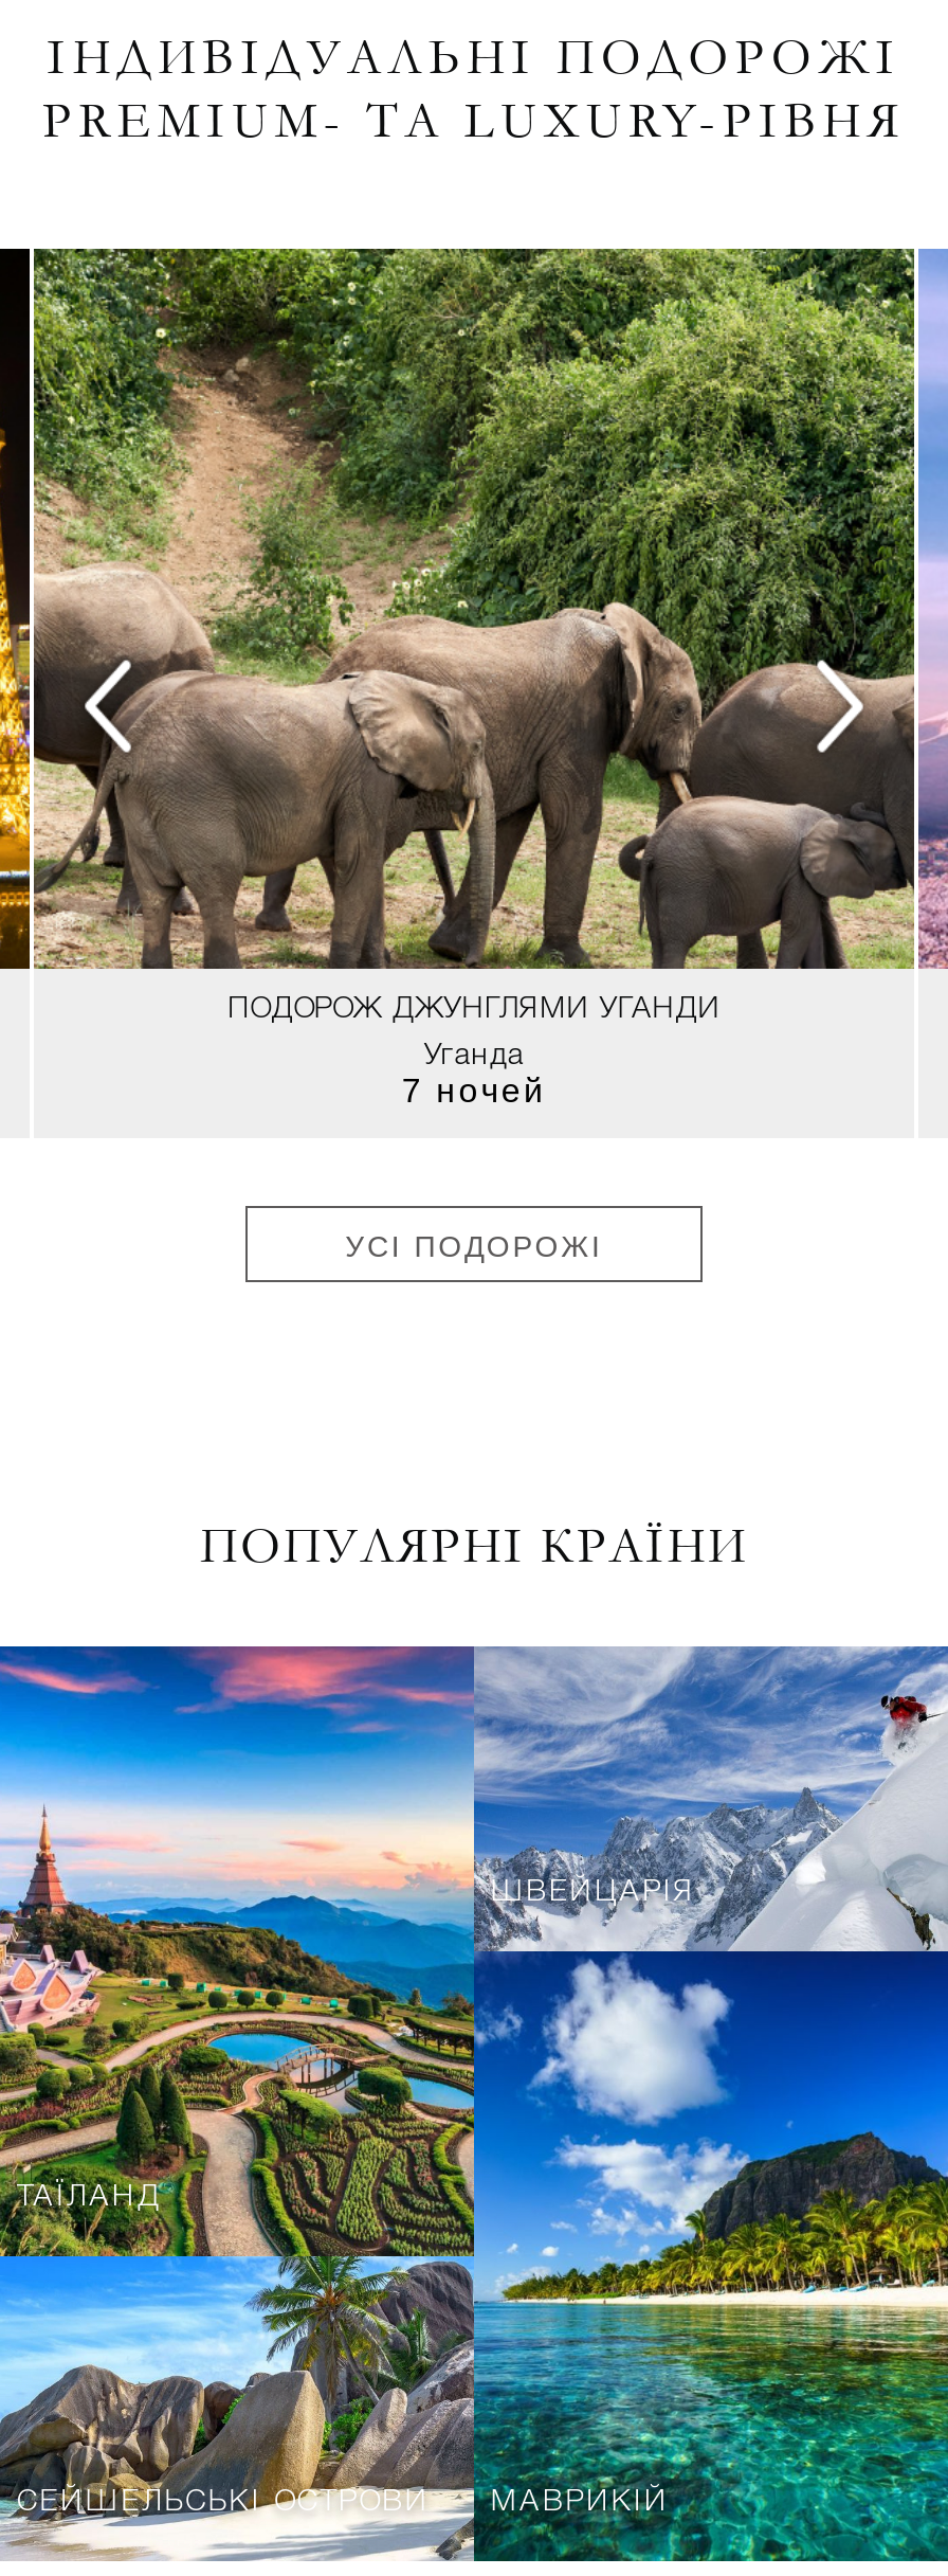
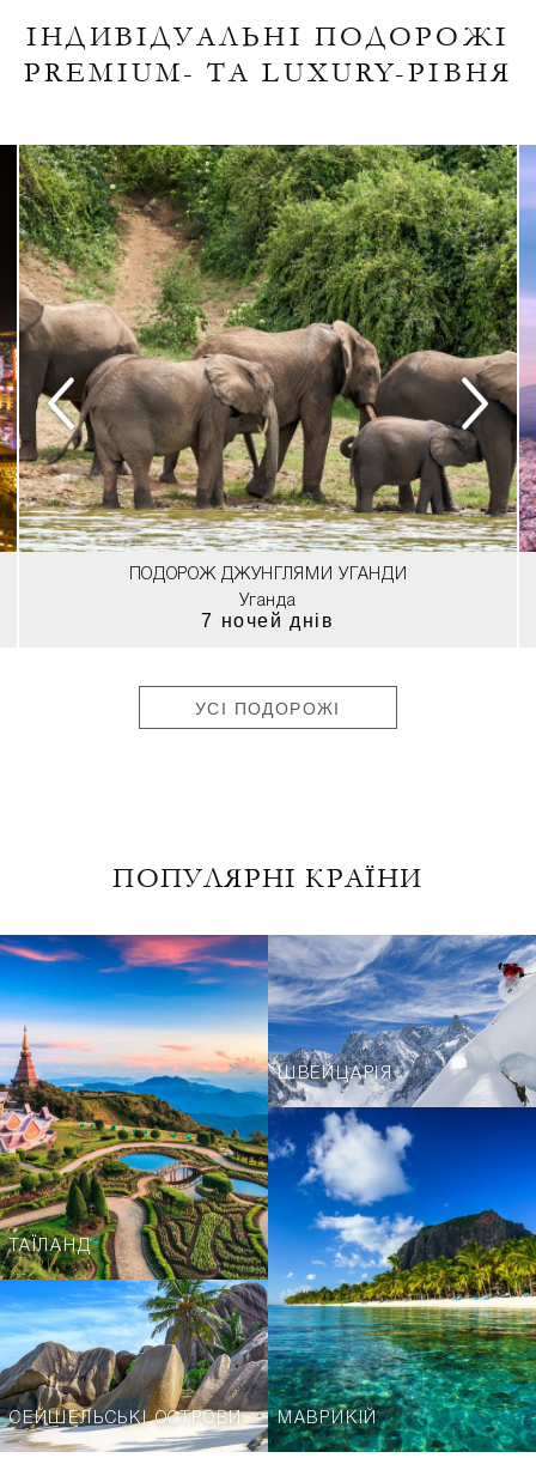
- [image]
+ [image]

- 7 ночей
+ 7 ночей днів
